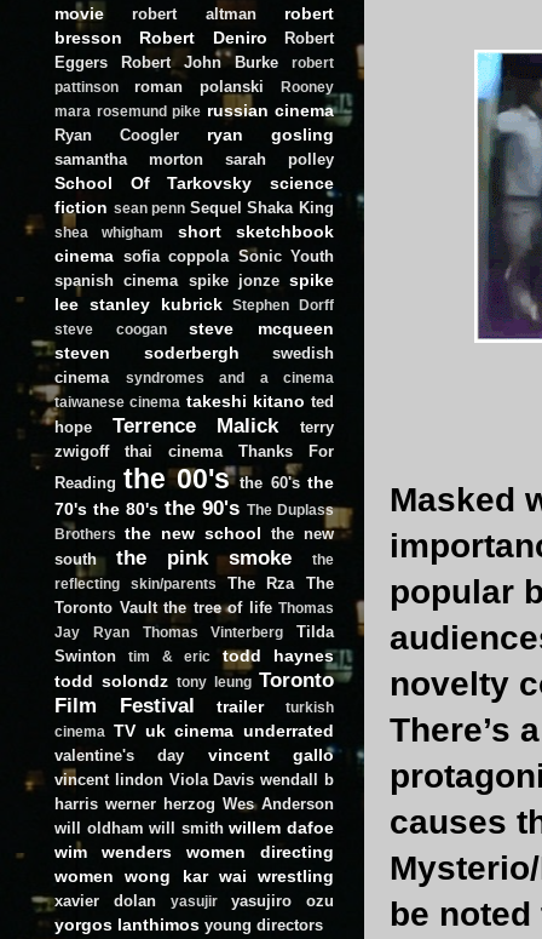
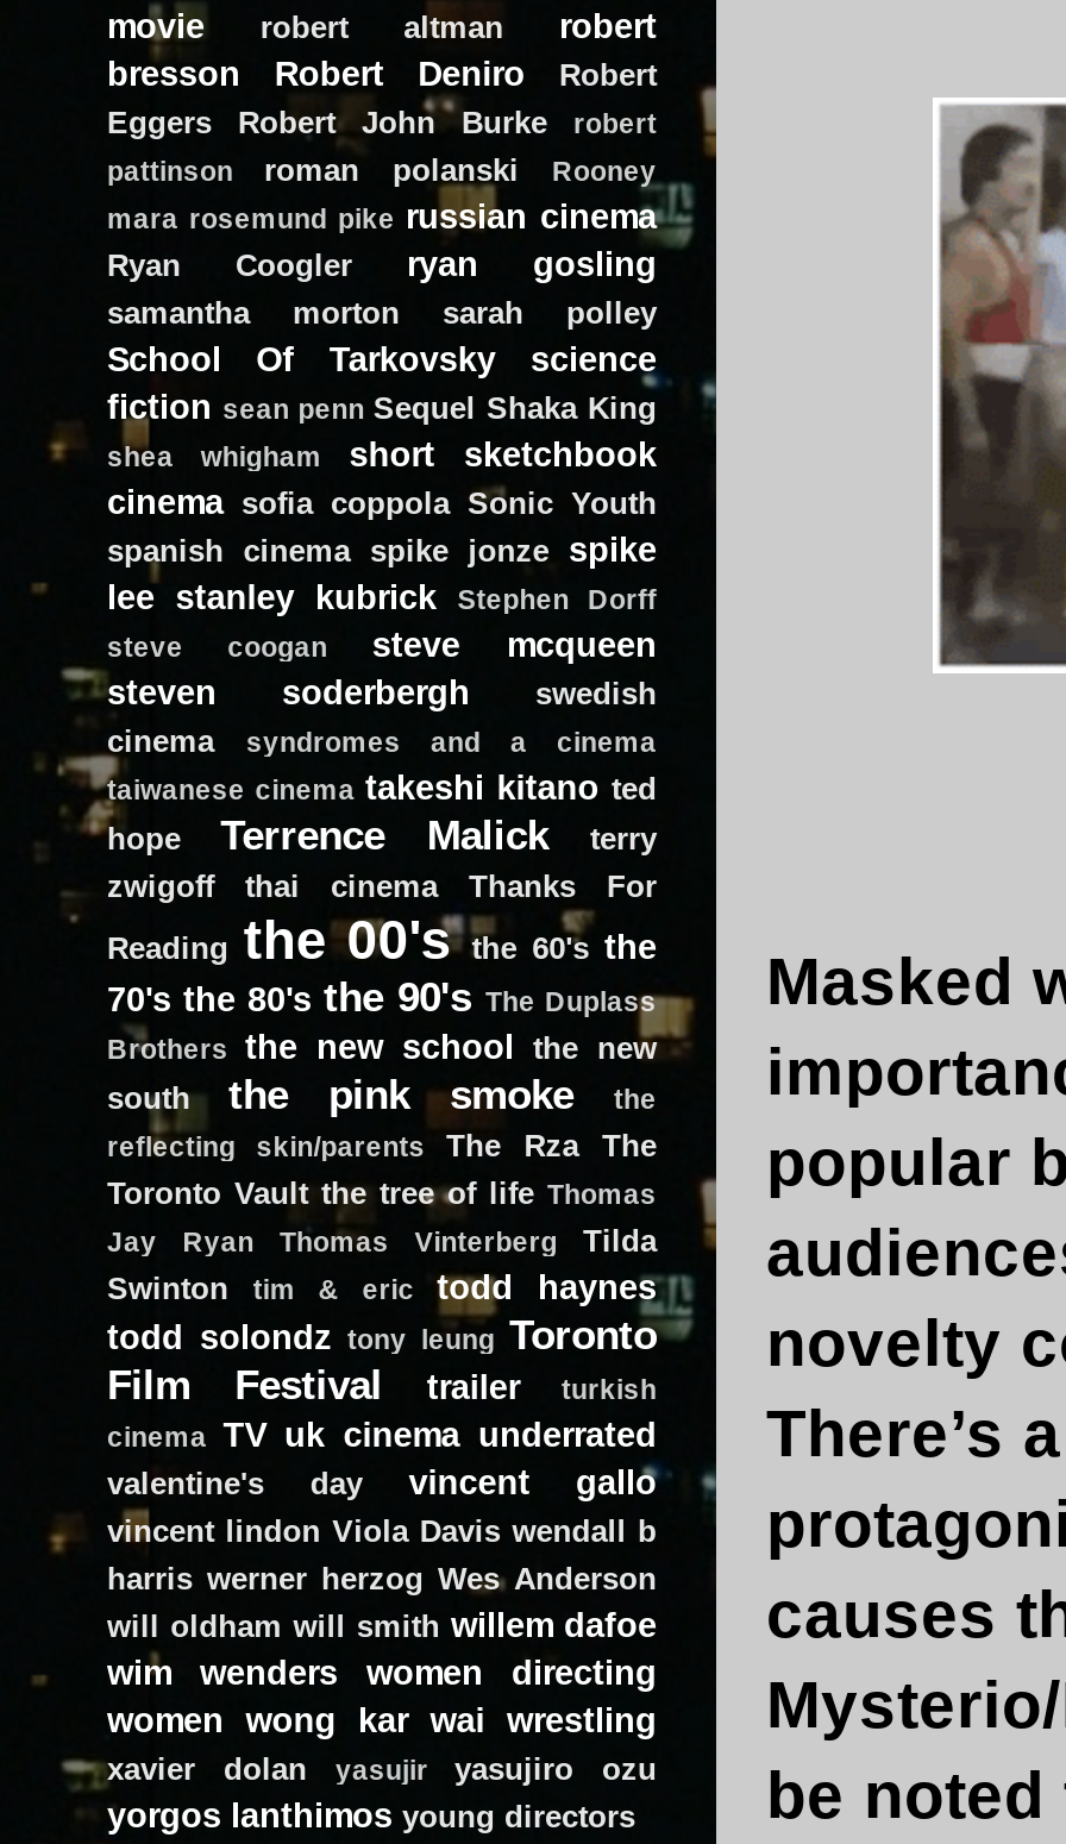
- [image]
+ [image]
